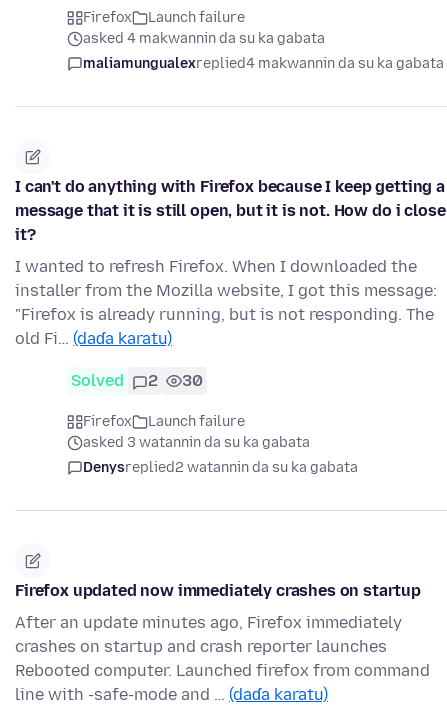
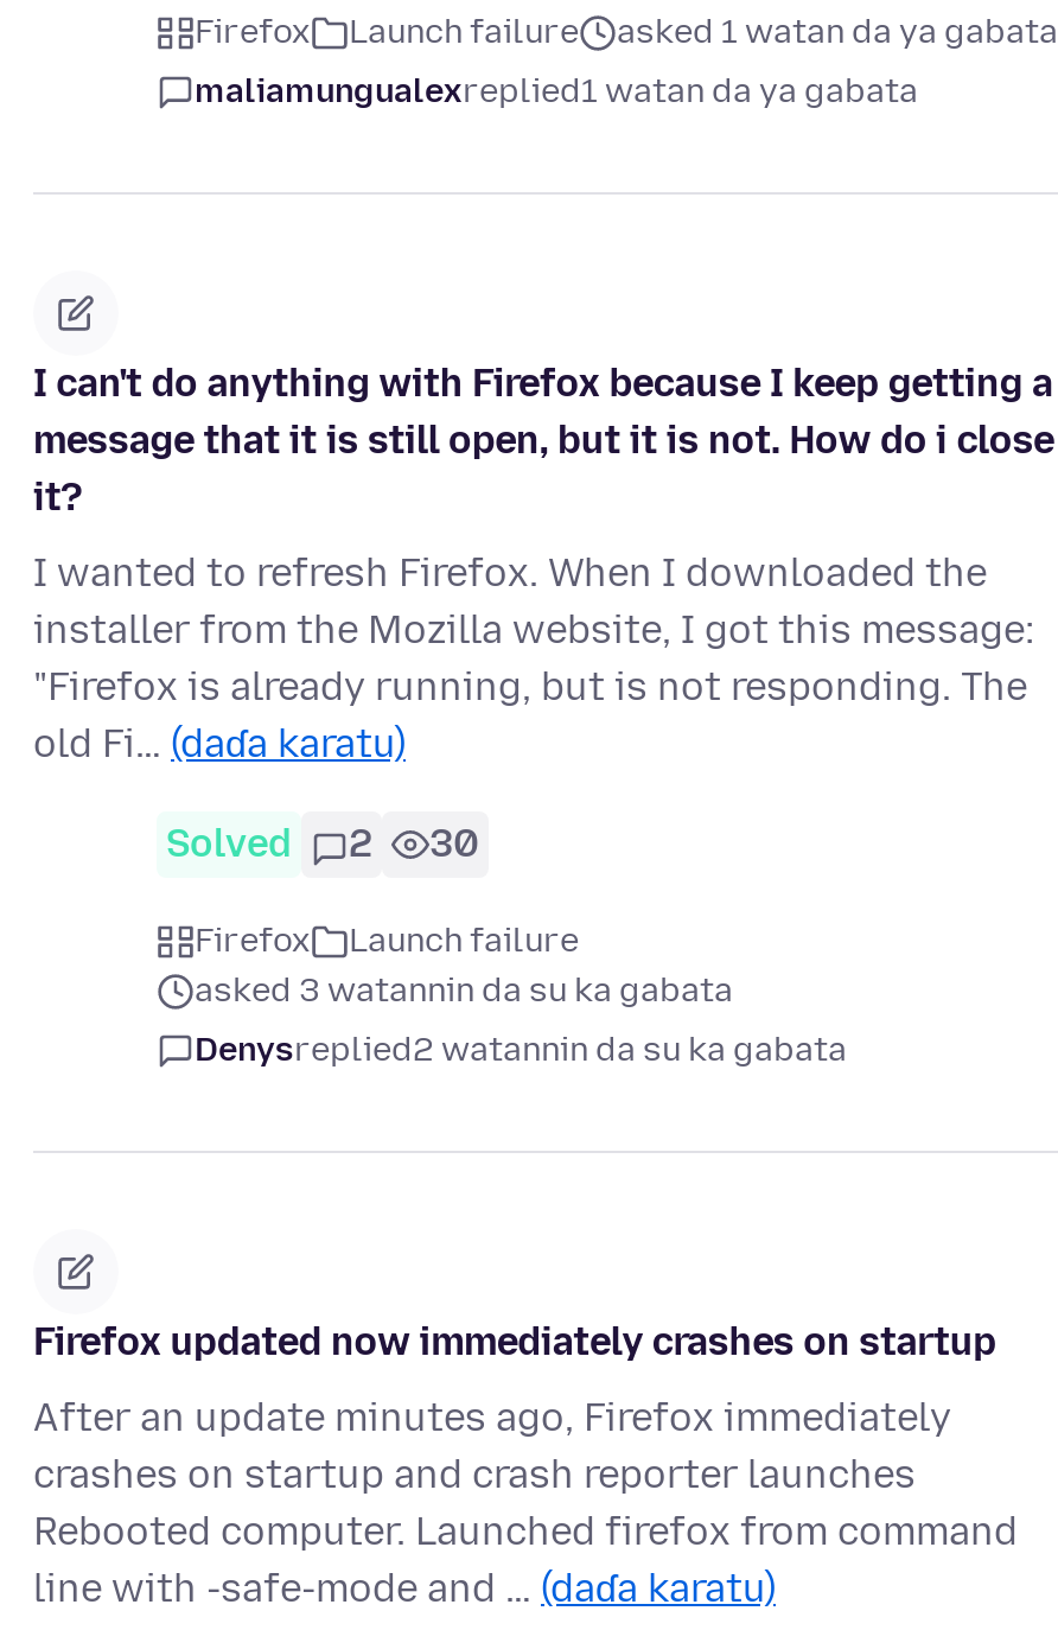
- asked 4 makwannin da su ka gabata
+ asked 1 watan da ya gabata

- maliamungualexreplied4 makwannin da su ka gabata
+ maliamungualexreplied1 watan da ya gabata
